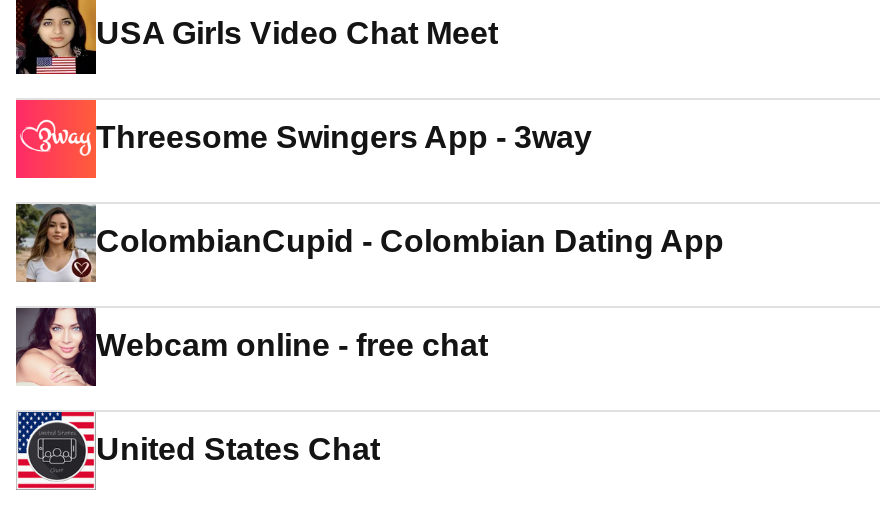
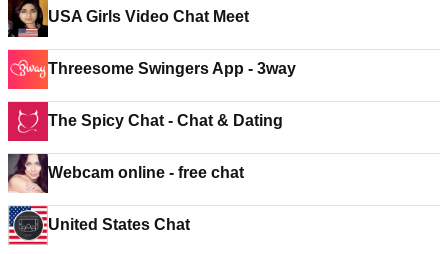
- [image]
- ColombianCupid - Colombian Dating App
+ [image]
+ The Spicy Chat - Chat & Dating
